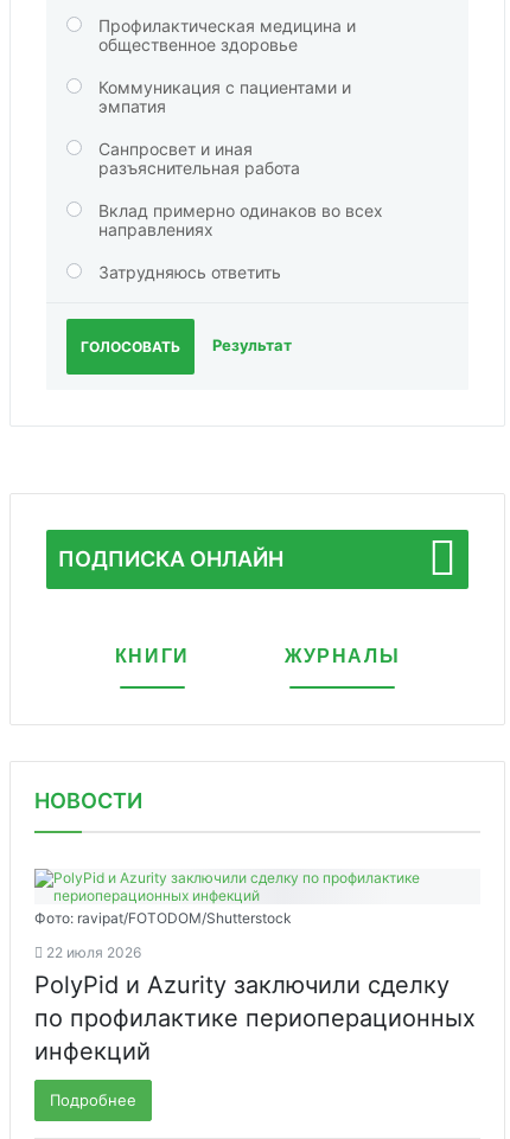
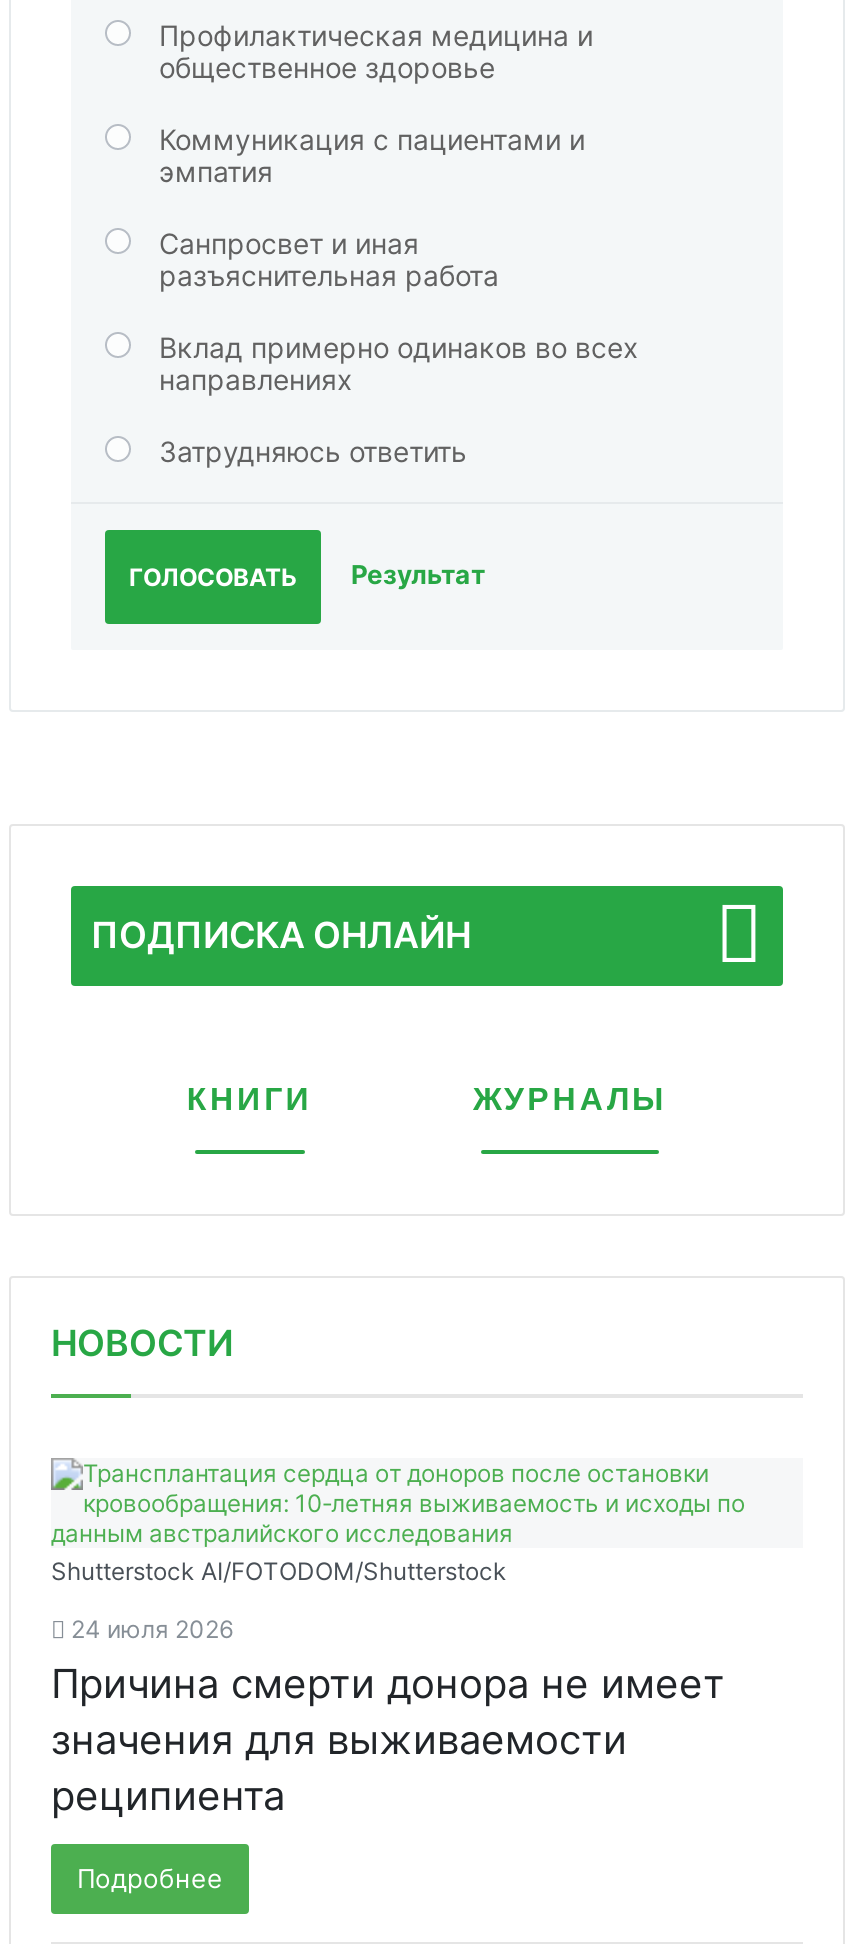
- Фото: ravipat/FOTODOM/Shutterstock
+ Shutterstock AI/FOTODOM/Shutterstoсk

- 22 июля 2026
- PolyPid и Azurity заключили сделку
- по профилактике периоперационных
- инфекций
+ 24 июля 2026
+ Причина смерти донора не имеет
+ значения для выживаемости
+ реципиента
